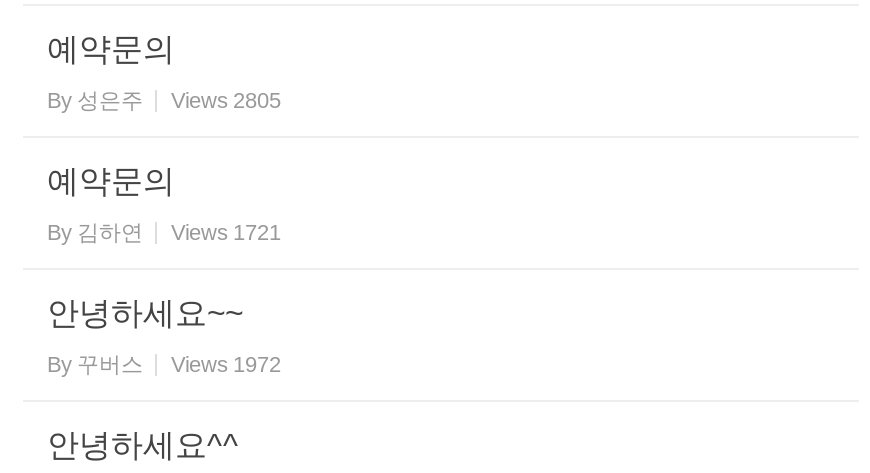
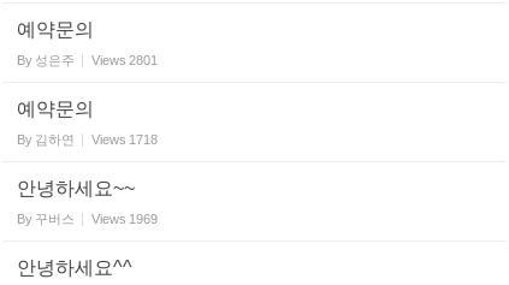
- By 성은주 Views 2805
+ By 성은주 Views 2801

- By 김하연 Views 1721
+ By 김하연 Views 1718

- By 꾸버스 Views 1972
+ By 꾸버스 Views 1969
